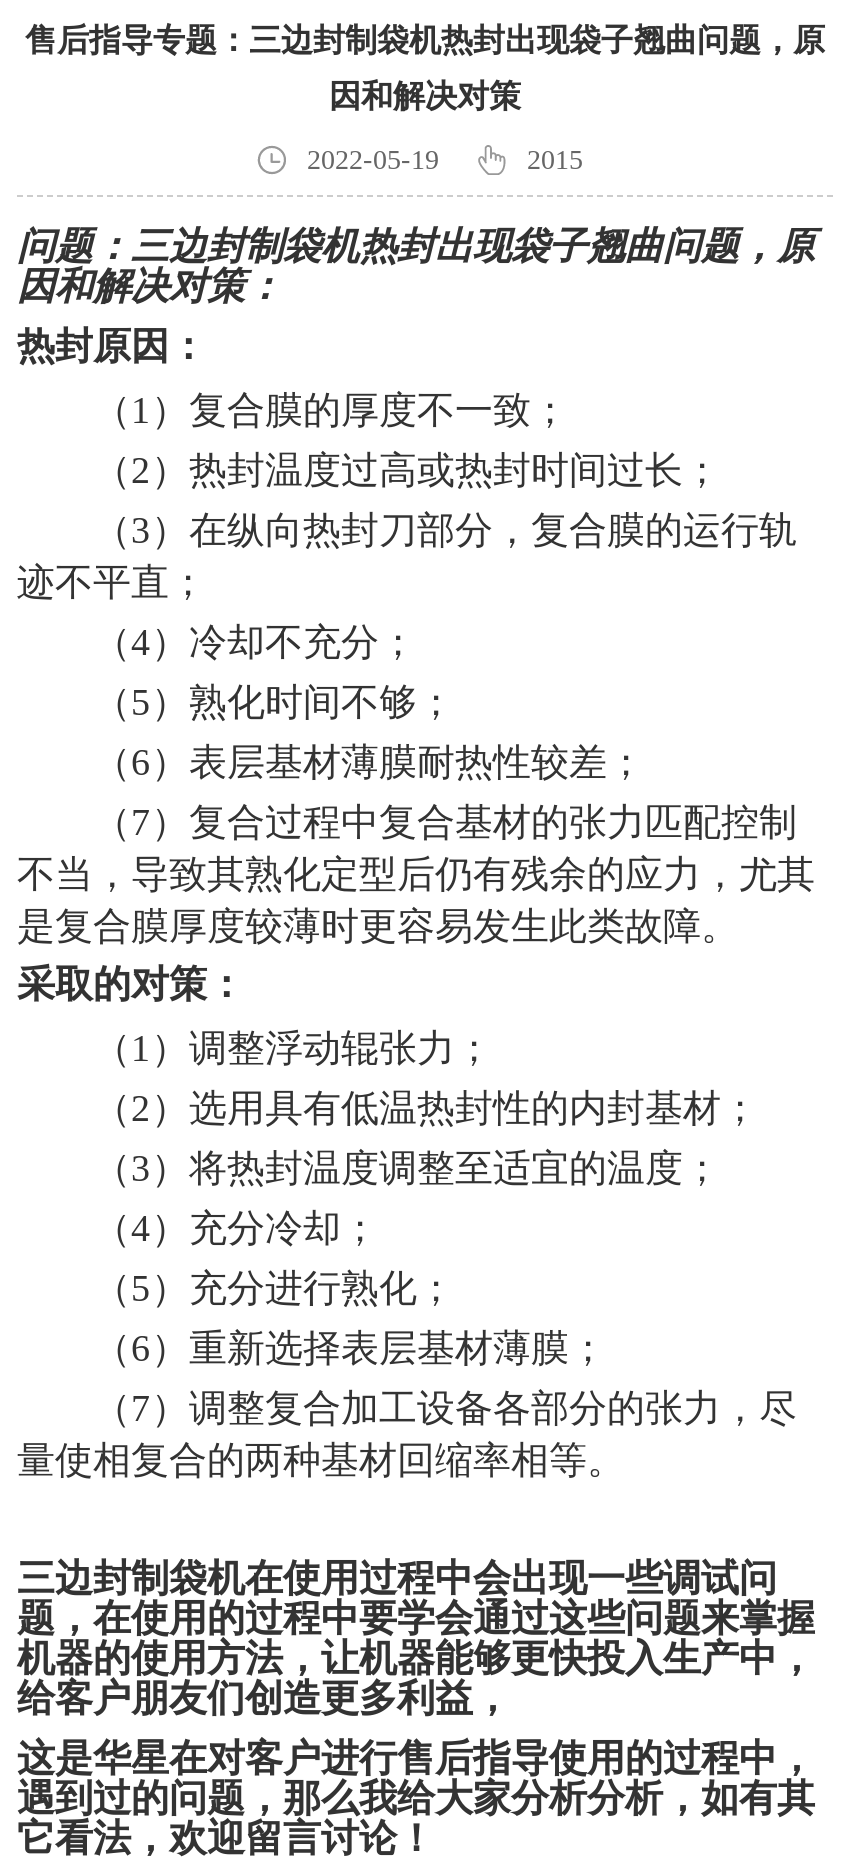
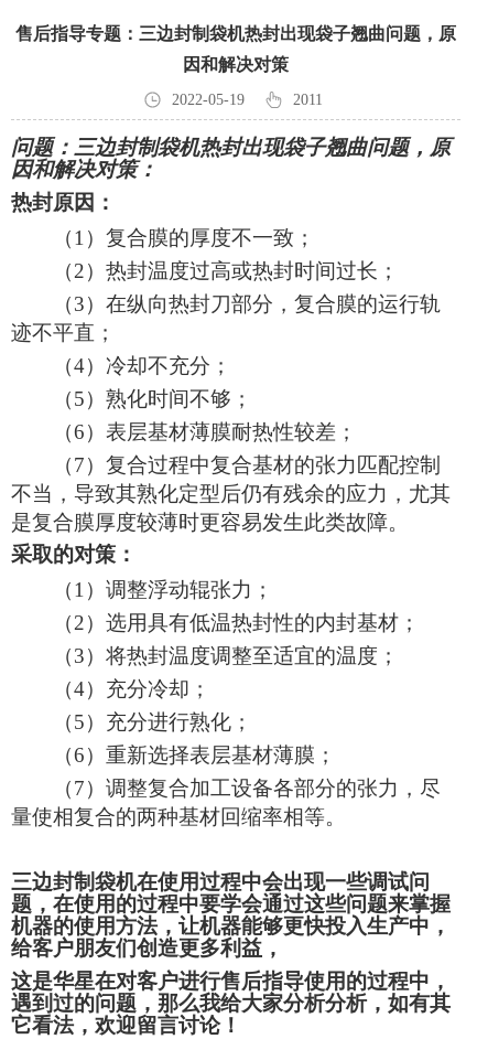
- 2022-05-19 2015
+ 2022-05-19 2011
